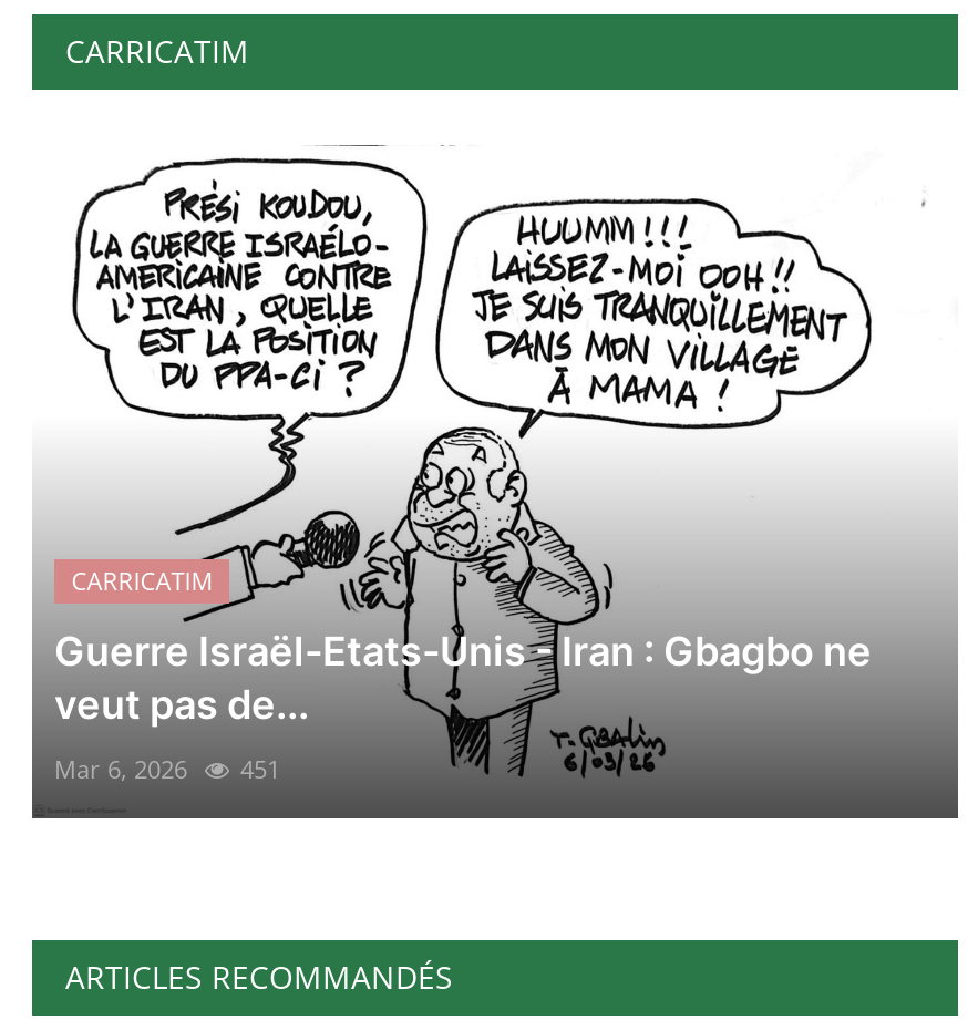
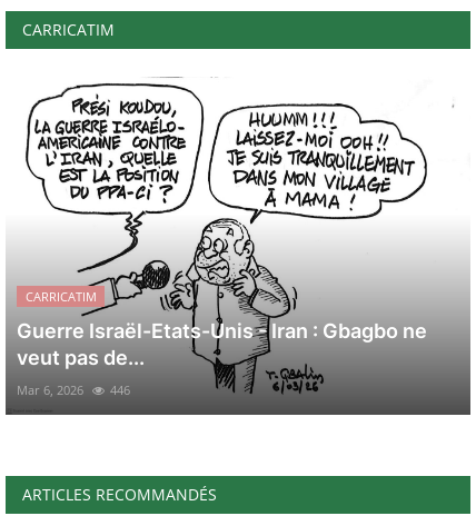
- Mar 6, 2026 451
+ Mar 6, 2026 446
